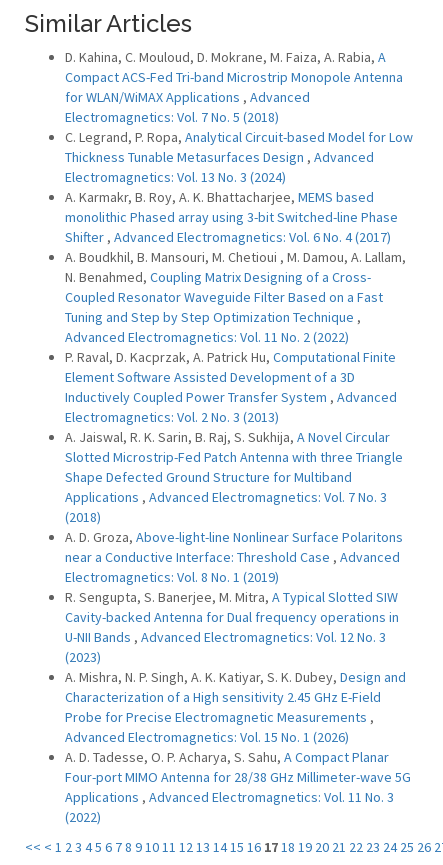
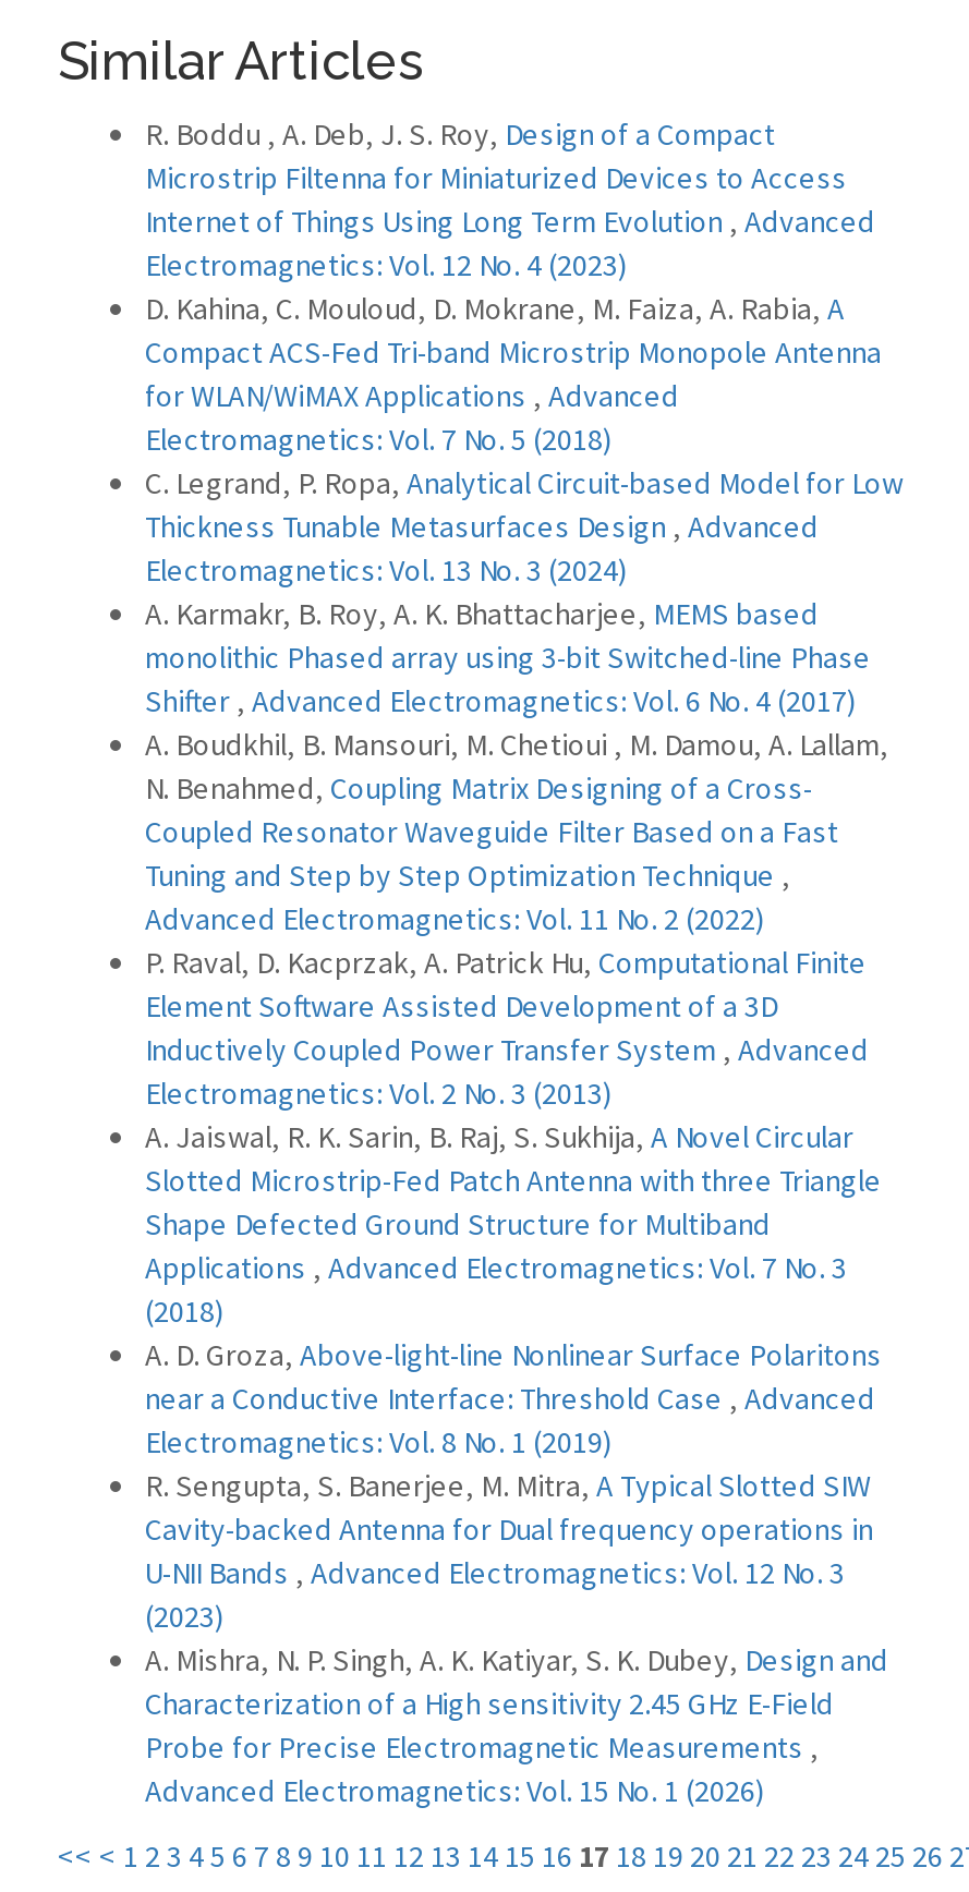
+ R. Boddu , A. Deb, J. S. Roy, Design of a Compact
+ Microstrip Filtenna for Miniaturized Devices to Access
+ Internet of Things Using Long Term Evolution, Advanced
+ Electromagnetics: Vol. 12 No. 4 (2023)

moved down: D. Kahina, C. Mouloud, D. Mokrane, M. Faiza, A. Rabia, A | Compact ACS-Fed Tri-band Microstrip Monopole Antenna | for WLAN/WiMAX Applications, Advanced | ... | Probe for Precise Electromagnetic Measurements, | Advanced Electromagnetics: Vol. 15 No. 1 (2026)

- A. D. Tadesse, O. P. Acharya, S. Sahu, A Compact Planar
- Four-port MIMO Antenna for 28/38 GHz Millimeter-wave 5G
- Applications, Advanced Electromagnetics: Vol. 11 No. 3
- (2022)
